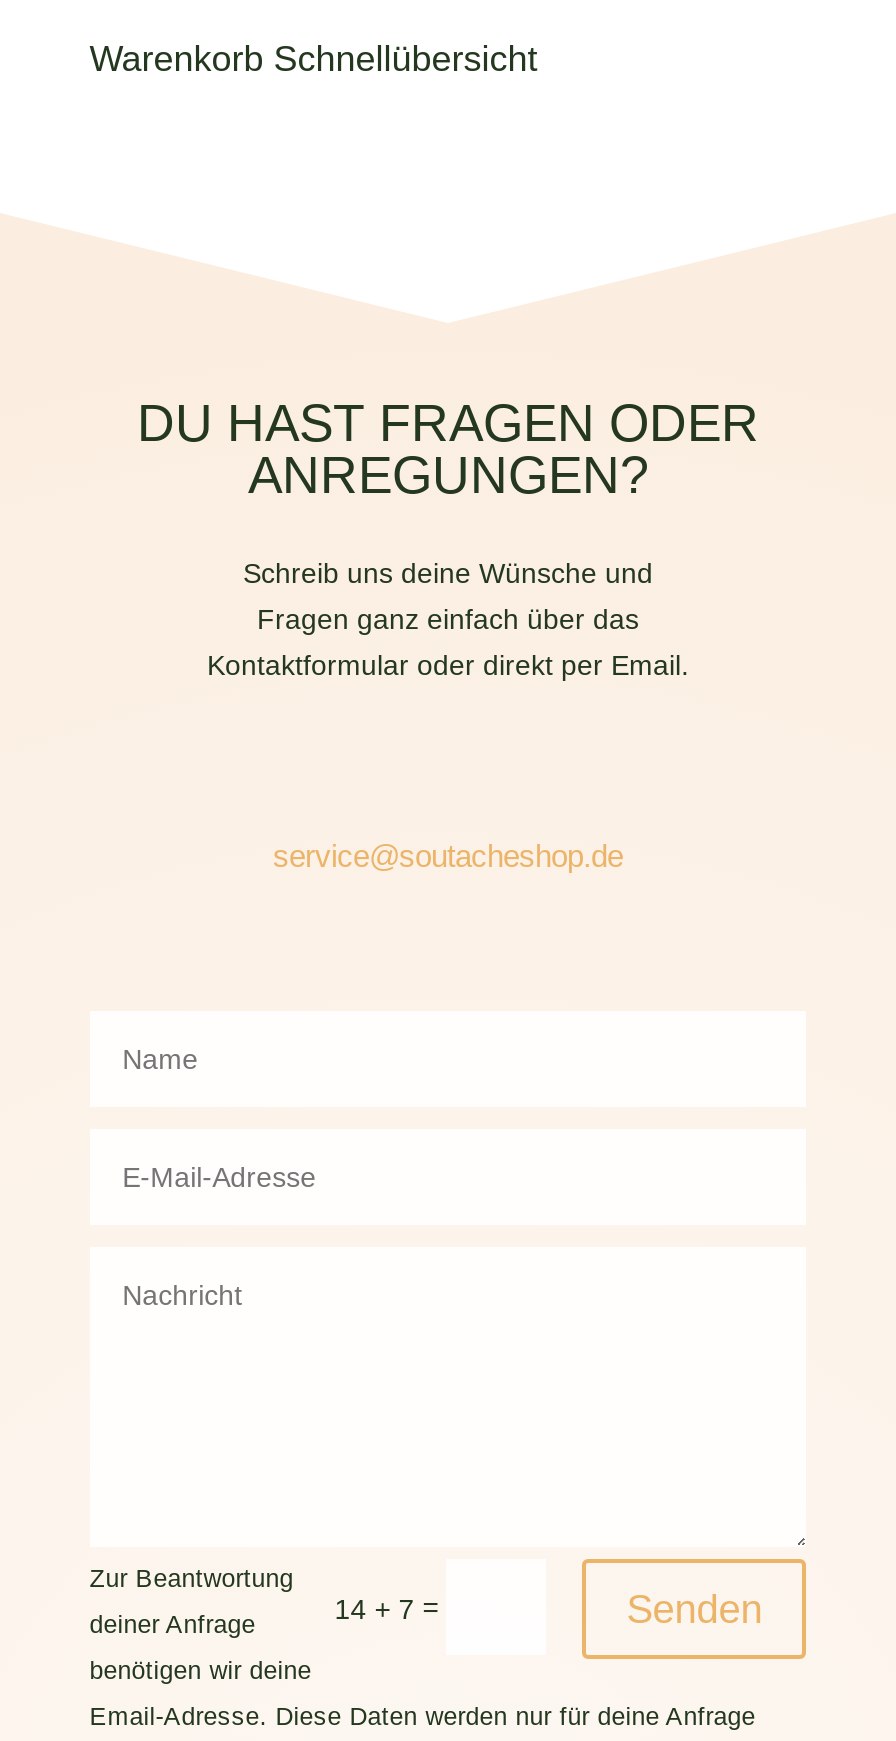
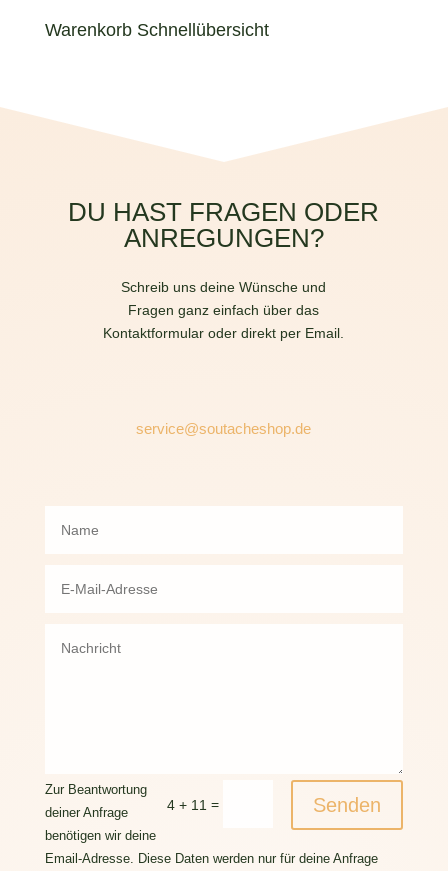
- 14 + 7 =
+ 4 + 11 =
